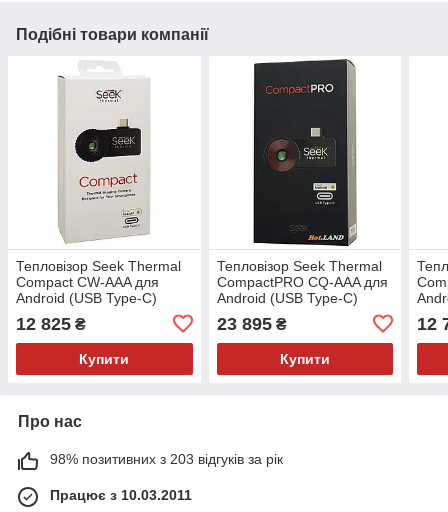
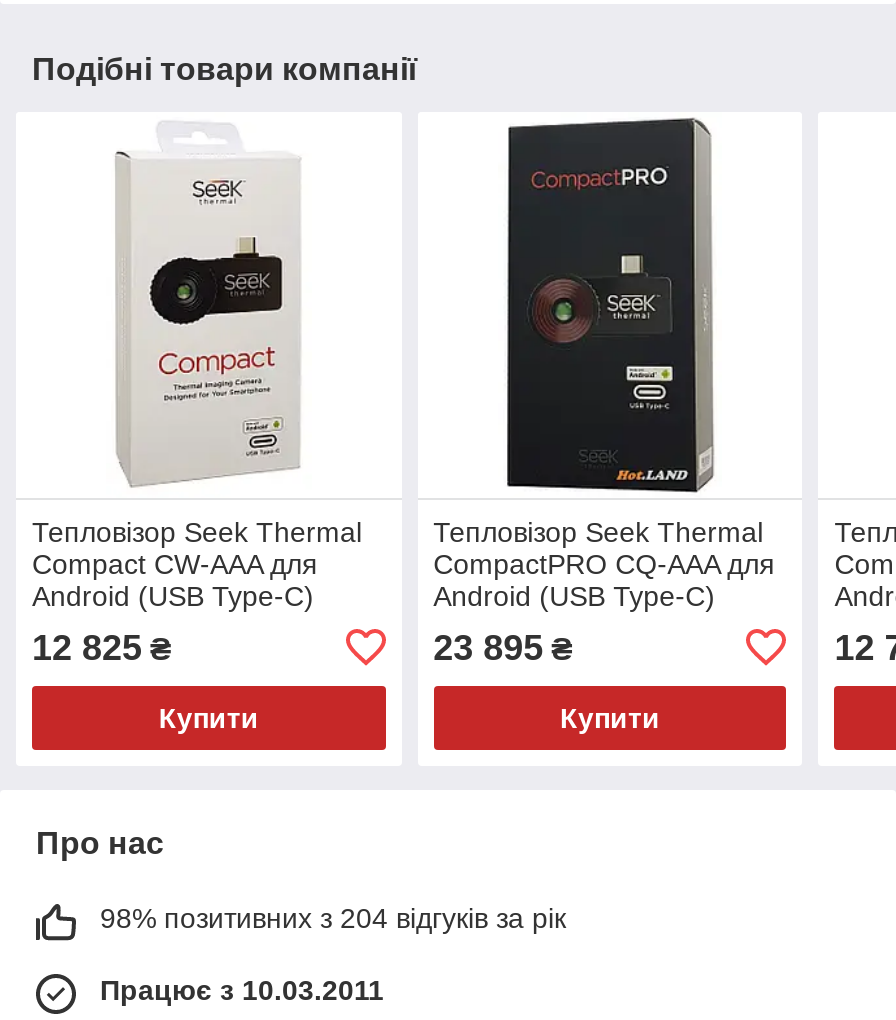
- 98% позитивних з 203 відгуків за рік
+ 98% позитивних з 204 відгуків за рік
